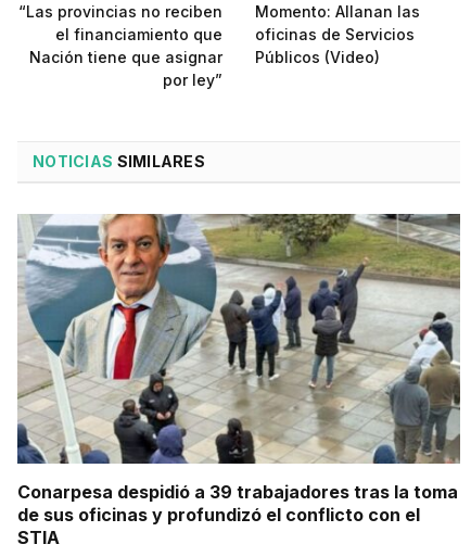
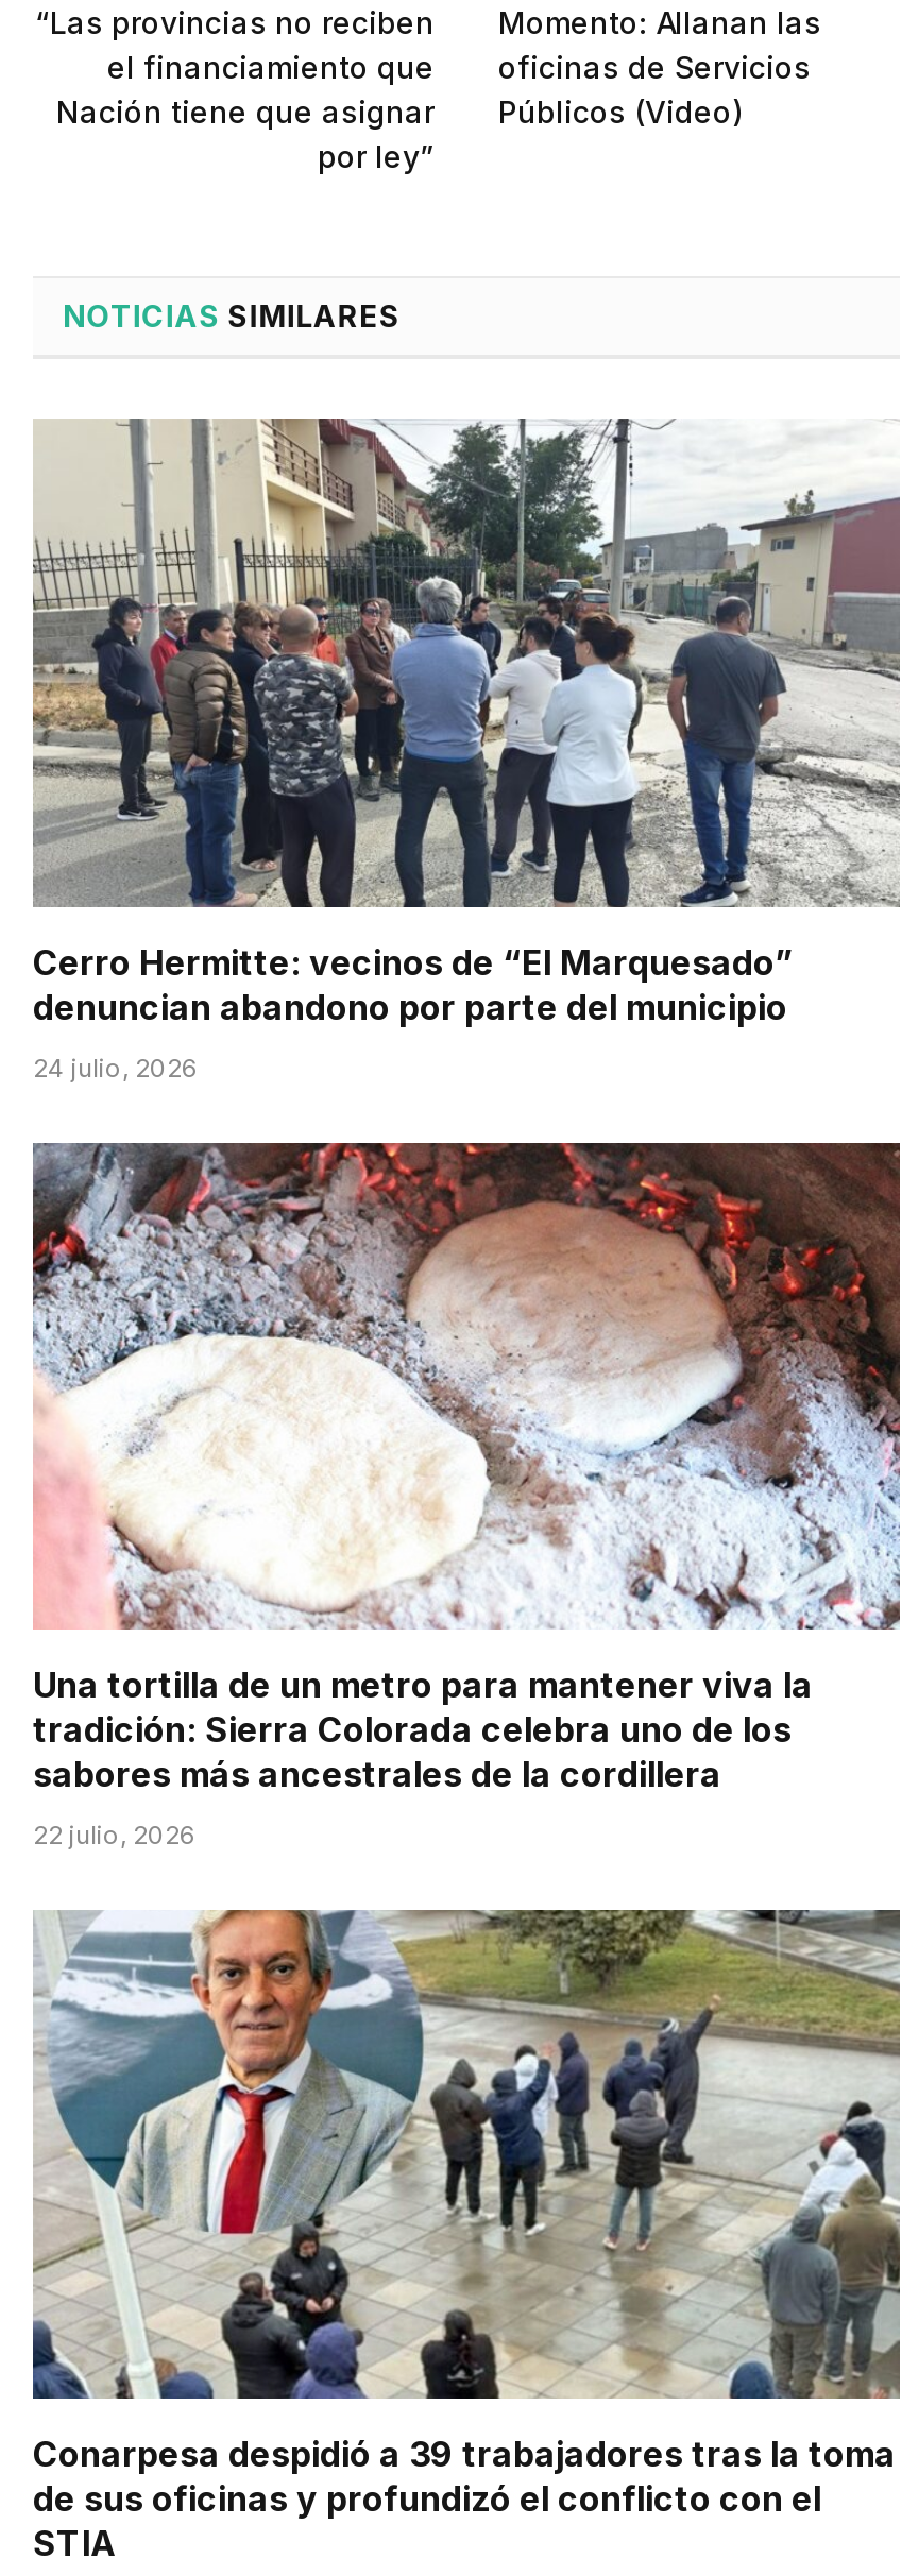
+ [image]
+ Una tortilla de un metro para mantener viva la
+ tradición: Sierra Colorada celebra uno de los
+ sabores más ancestrales de la cordillera
+ 22 julio, 2026

+ [image]
+ Cerro Hermitte: vecinos de “El Marquesado”
+ denuncian abandono por parte del municipio
+ 24 julio, 2026
